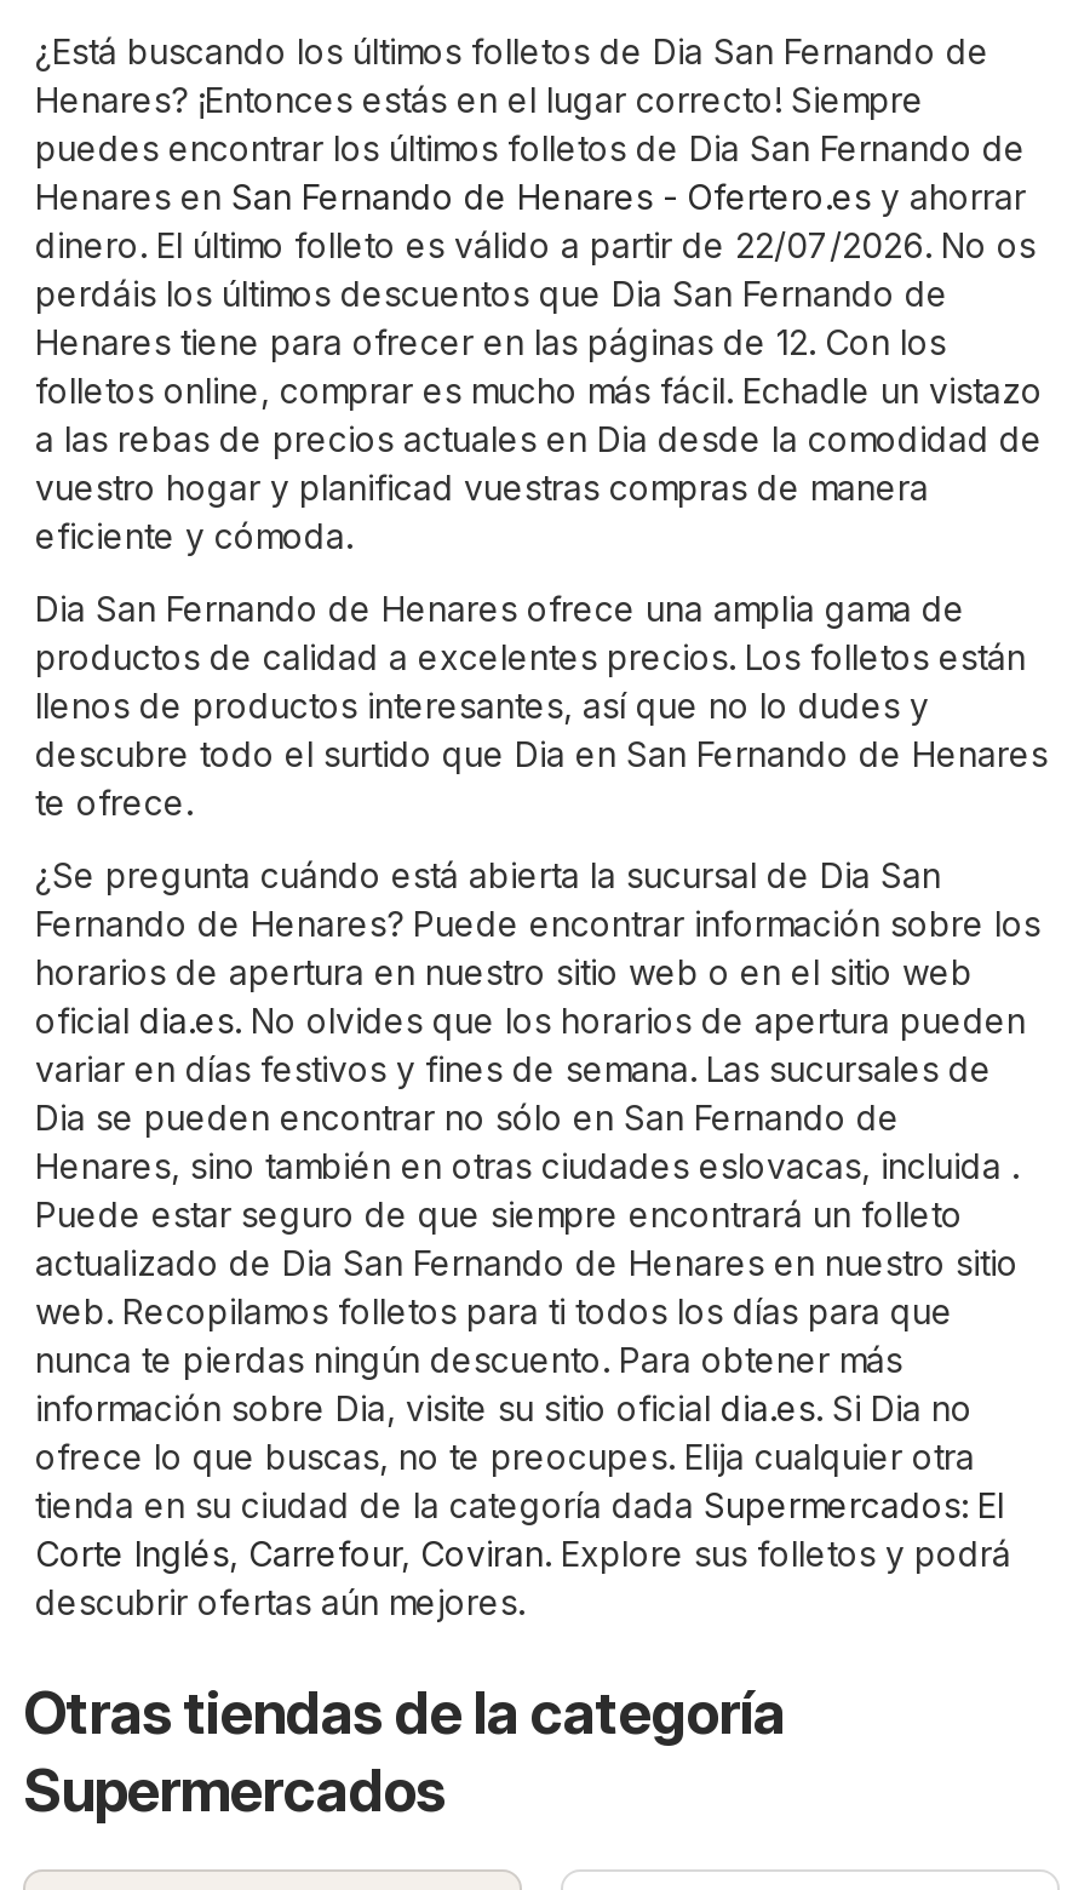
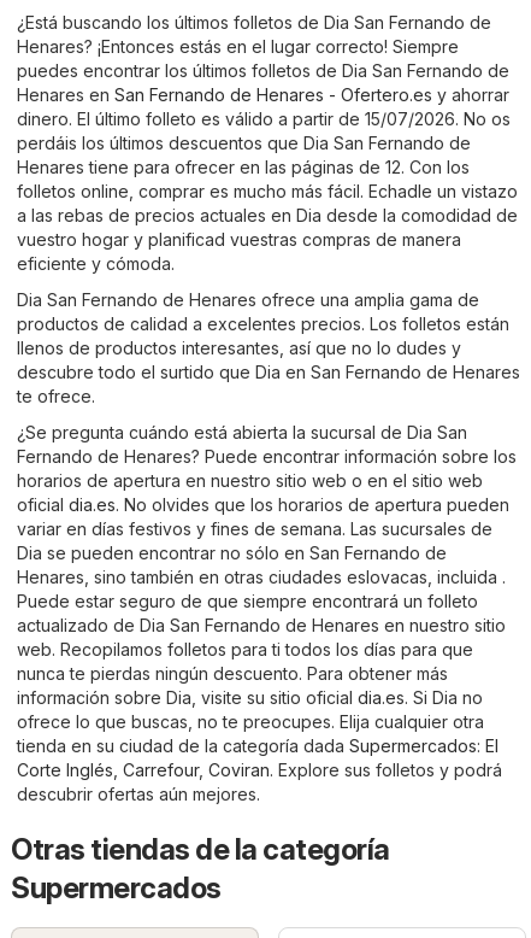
- dinero. El último folleto es válido a partir de 22/07/2026. No os
+ dinero. El último folleto es válido a partir de 15/07/2026. No os
